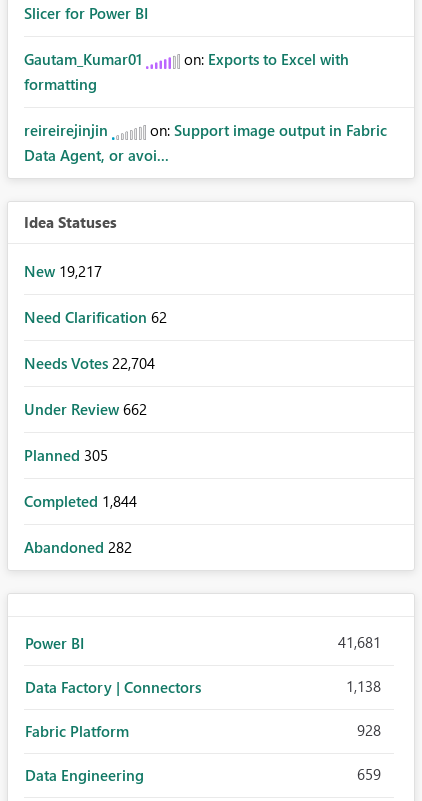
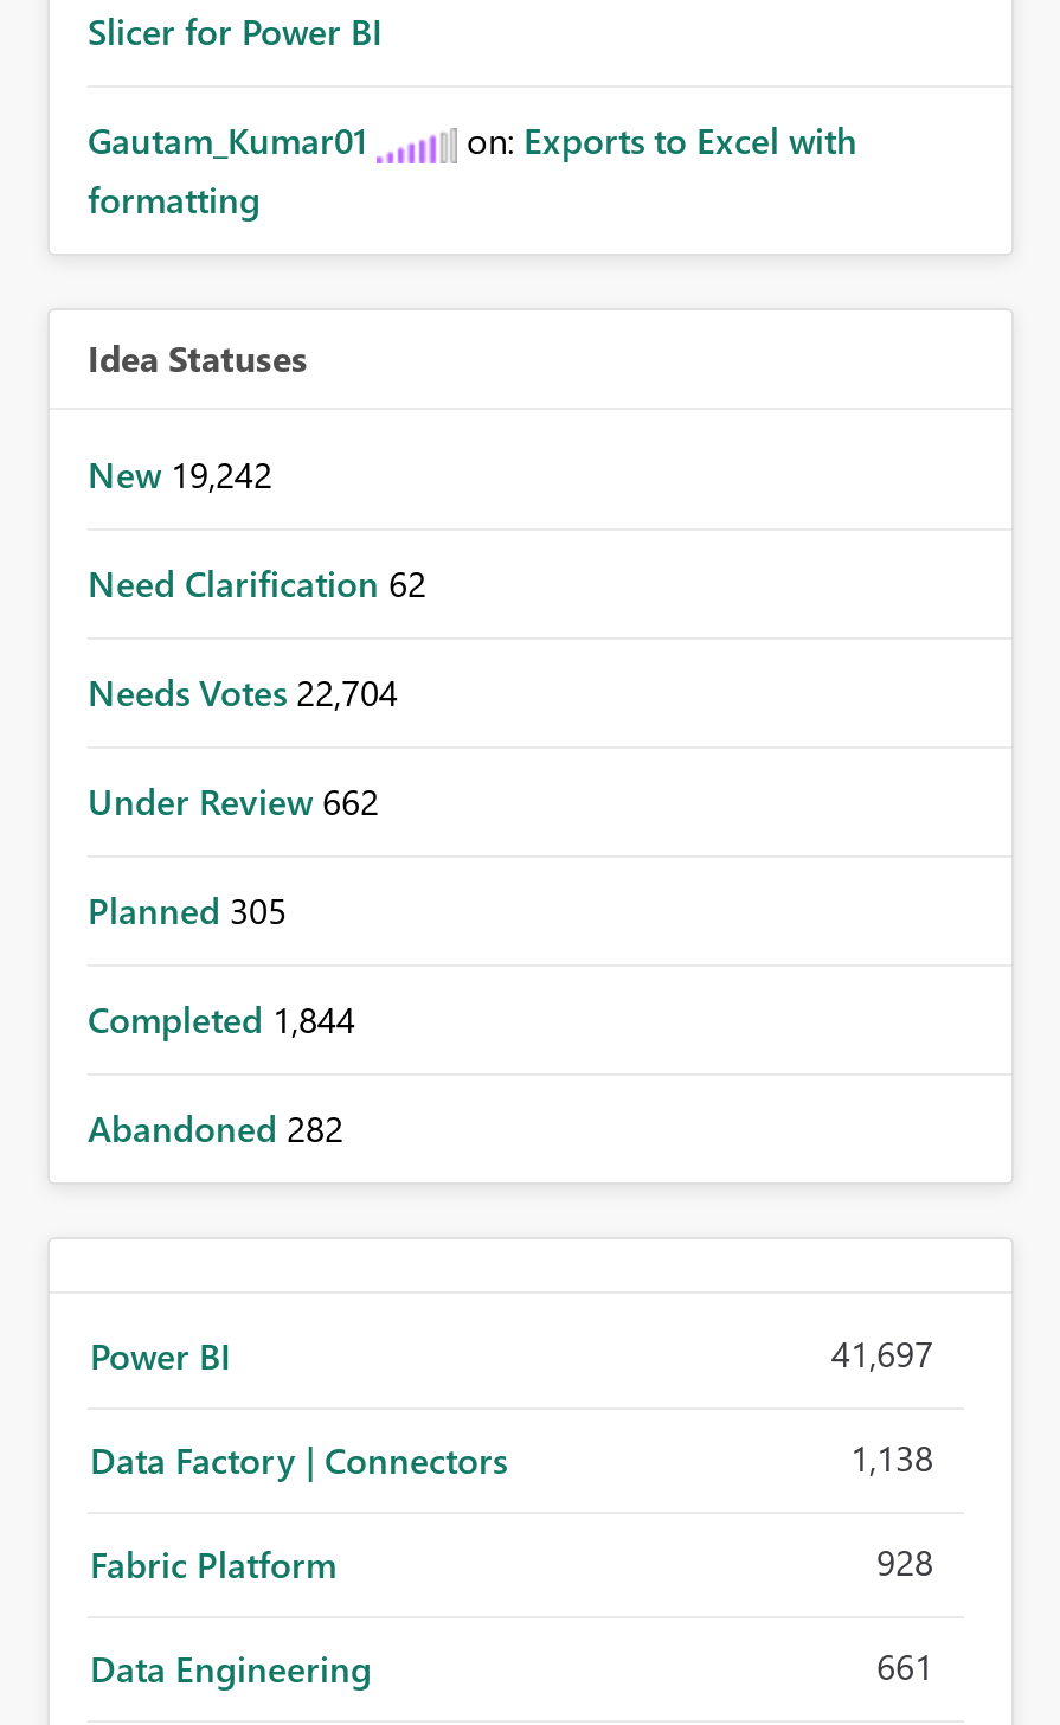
- reireirejinjin
- on: Support image output in Fabric
- Data Agent, or avoi...

- New 19,217
+ New 19,242

- 41,681
+ 41,697

- 659
+ 661
